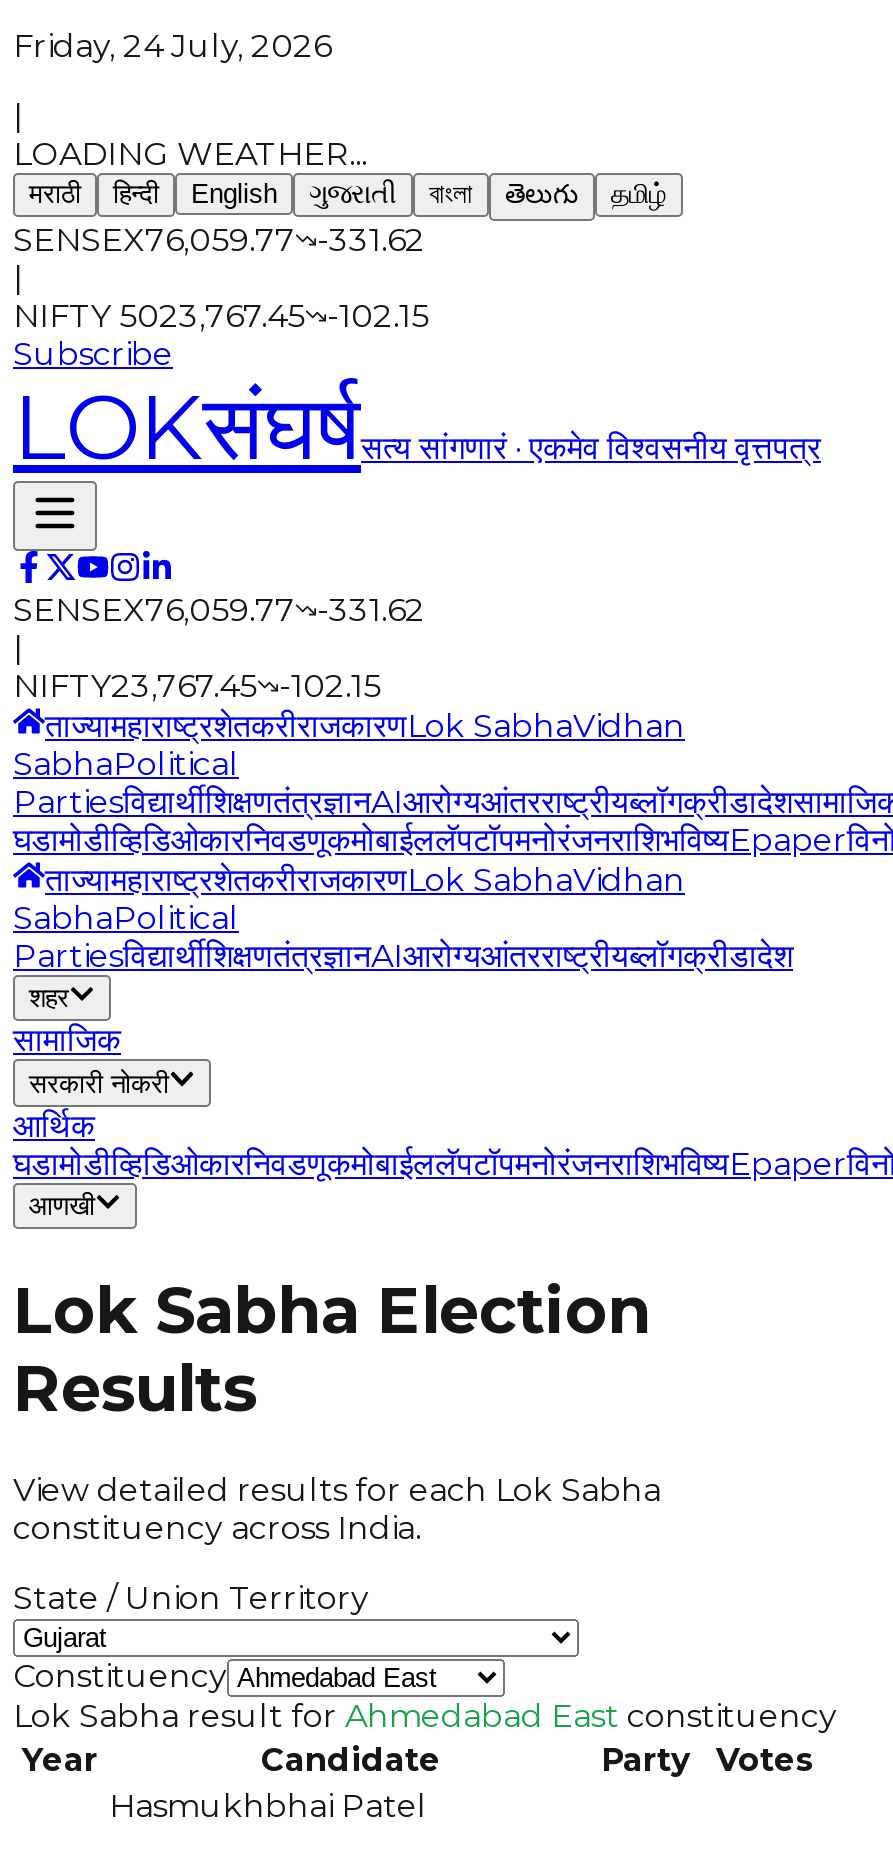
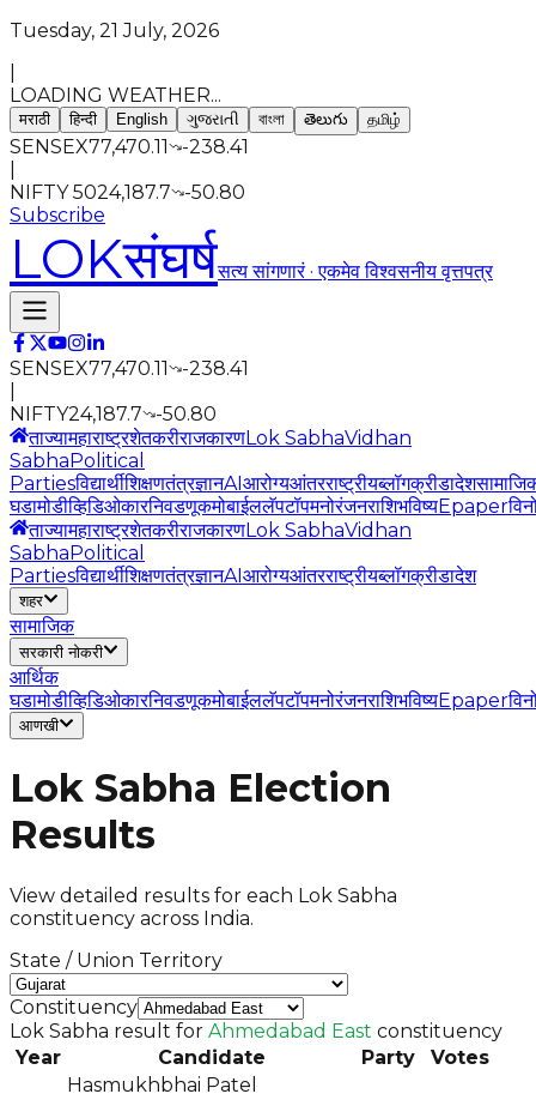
- Friday, 24 July, 2026
+ Tuesday, 21 July, 2026

- SENSEX76,059.77 -331.62
+ SENSEX77,470.11 -238.41

- NIFTY 5023,767.45 -102.15
+ NIFTY 5024,187.7 -50.80

- SENSEX76,059.77 -331.62
+ SENSEX77,470.11 -238.41

- NIFTY23,767.45 -102.15
+ NIFTY24,187.7 -50.80
